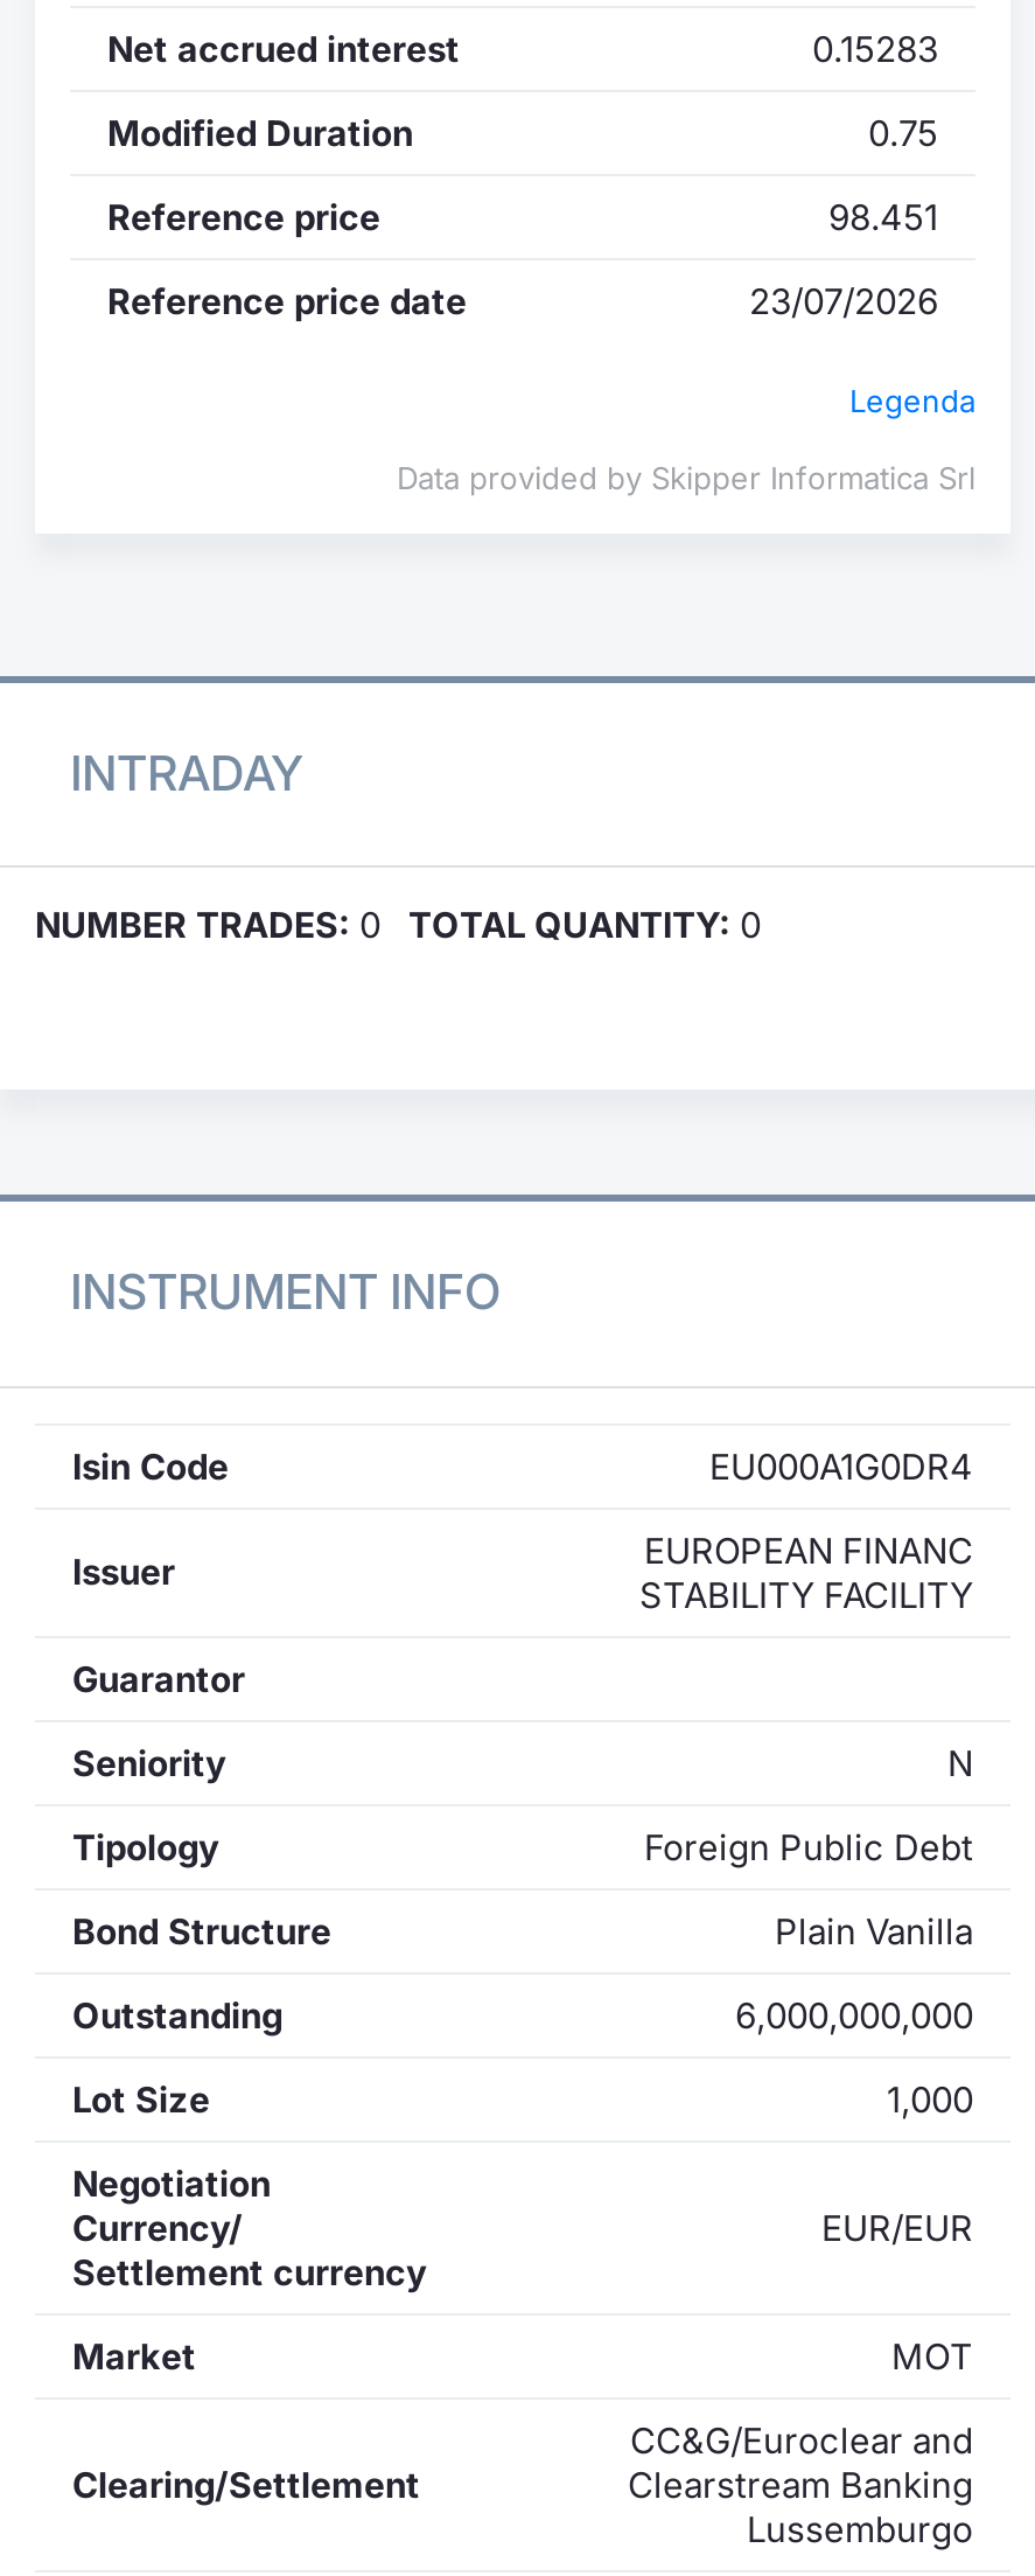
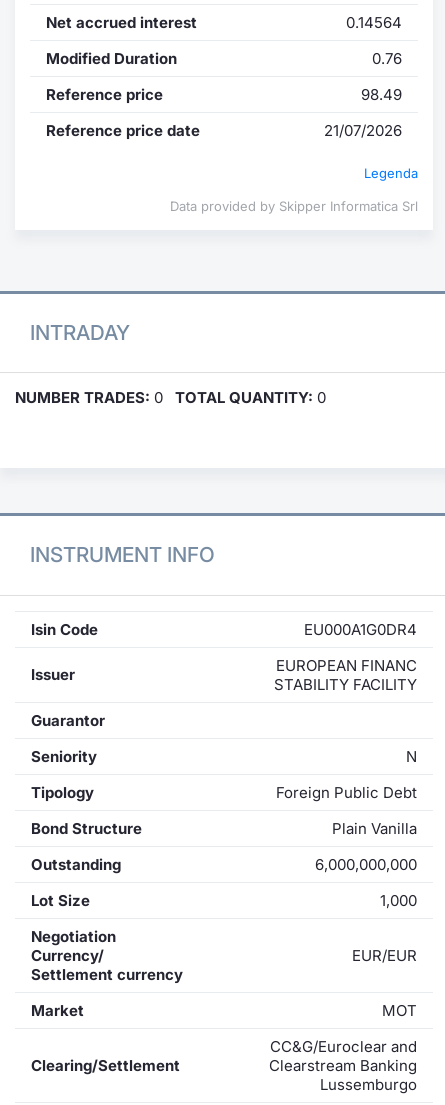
- 0.15283
+ 0.14564

- 0.75
+ 0.76

- 98.451
+ 98.49

- 23/07/2026
+ 21/07/2026
